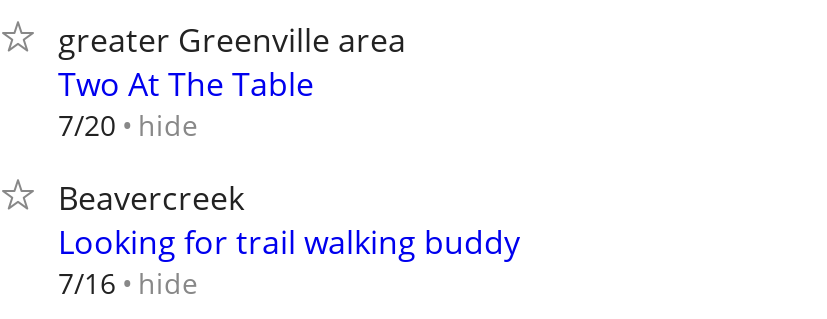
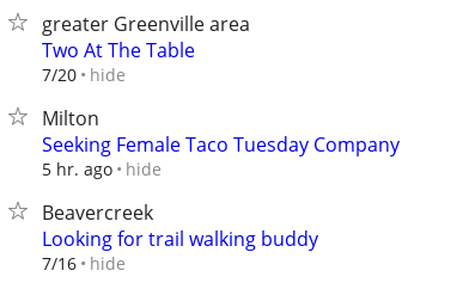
+ Milton
+ Seeking Female Taco Tuesday Company
+ 5 hr. ago hide
